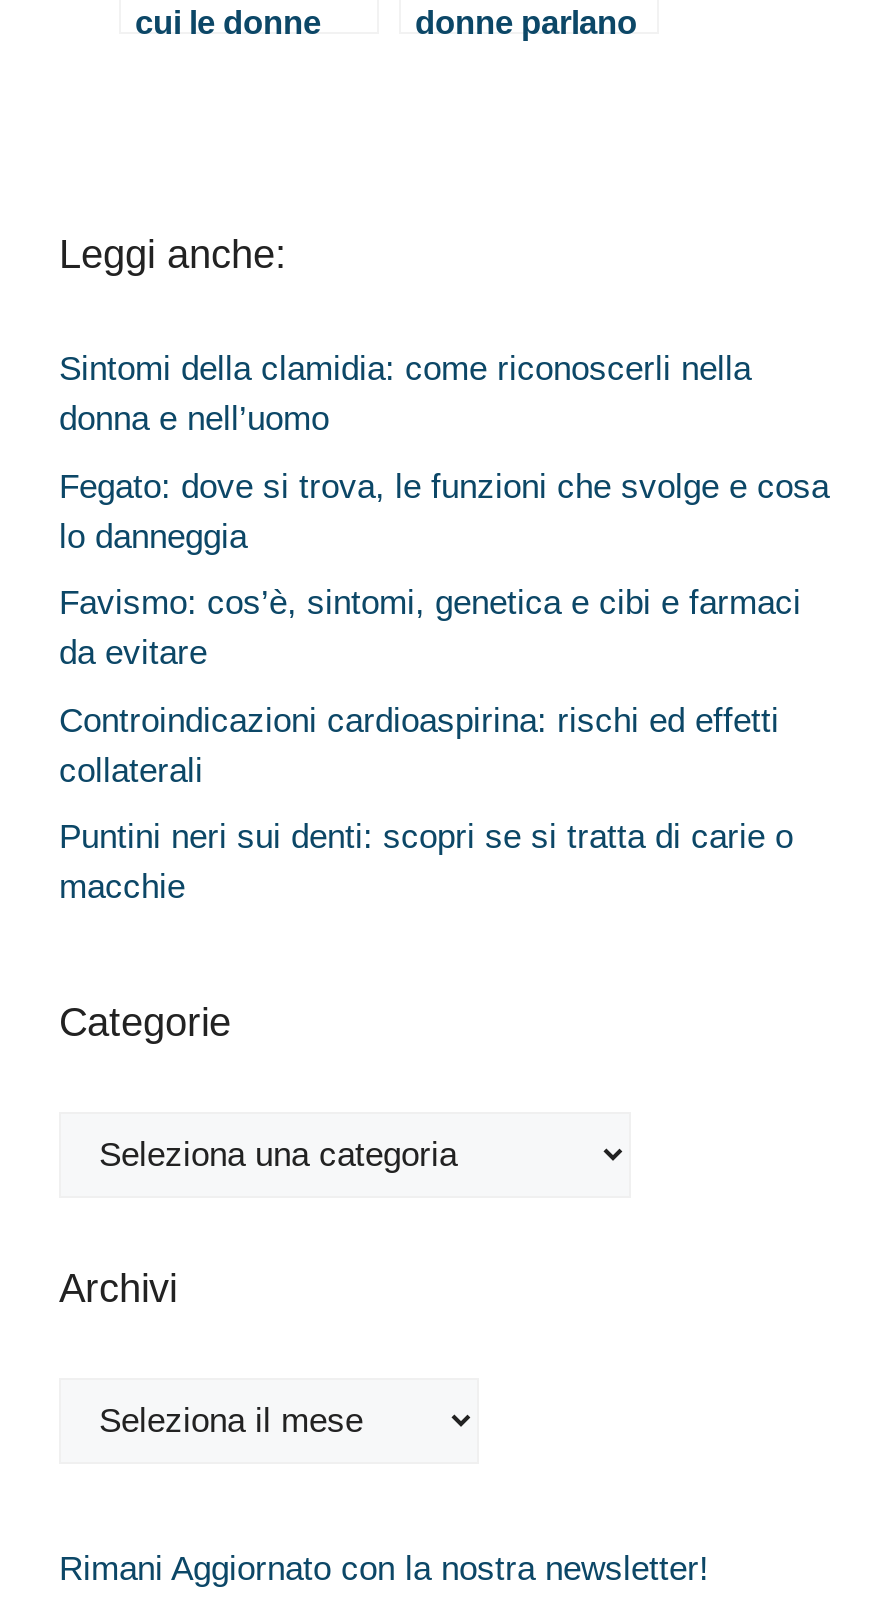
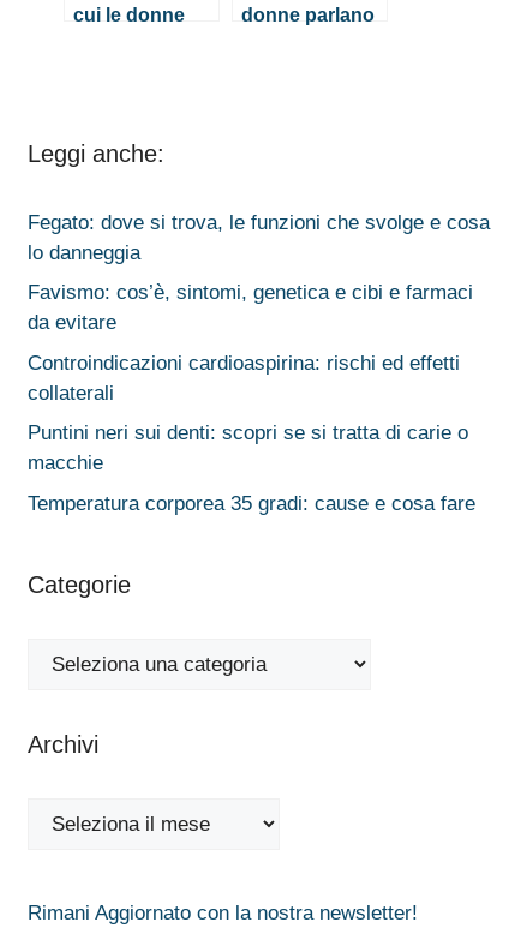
- Sintomi della clamidia: come riconoscerli nella
- donna e nell’uomo

moved up: Fegato: dove si trova, le funzioni che svolge e cosa | lo danneggia | Favismo: cos’è, sintomi, genetica e cibi e farmaci | da evitare | Controindicazioni cardioaspirina: rischi ed effetti | collaterali | Puntini neri sui denti: scopri se si tratta di carie o | macchie

+ Temperatura corporea 35 gradi: cause e cosa fare
